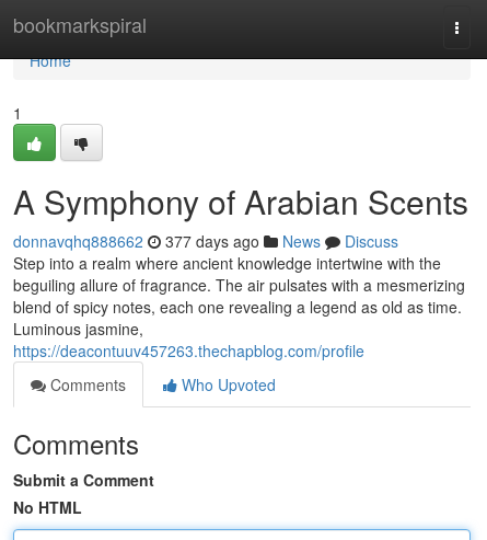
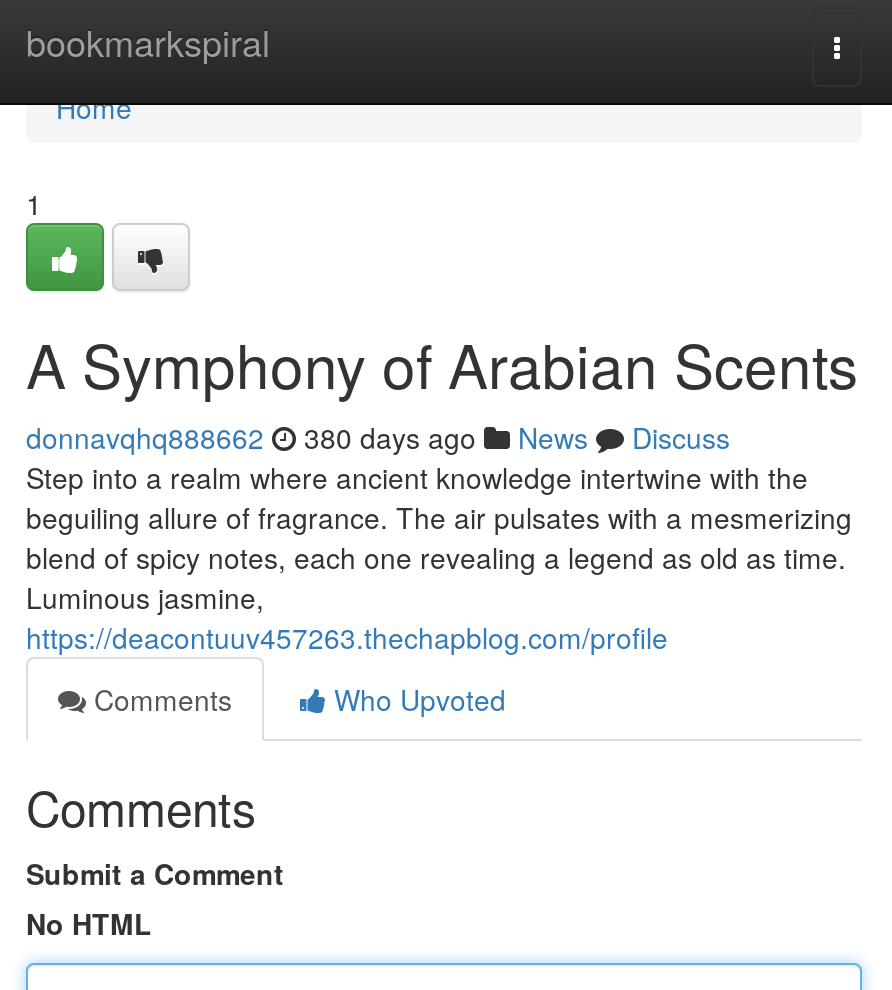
- donnavqhq888662 377 days ago News Discuss
+ donnavqhq888662 380 days ago News Discuss
